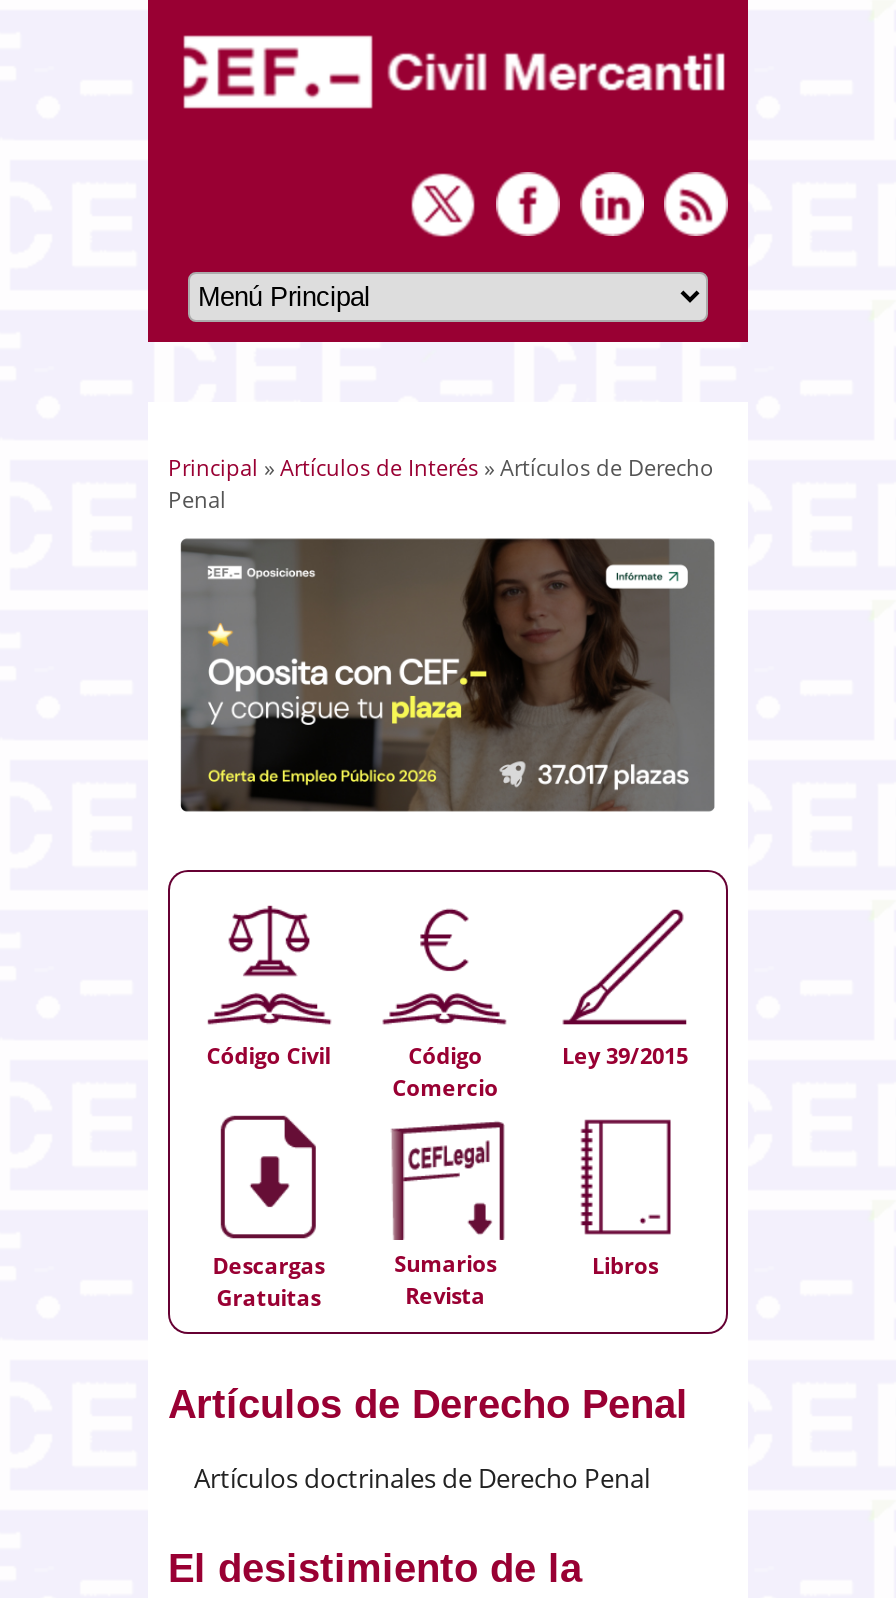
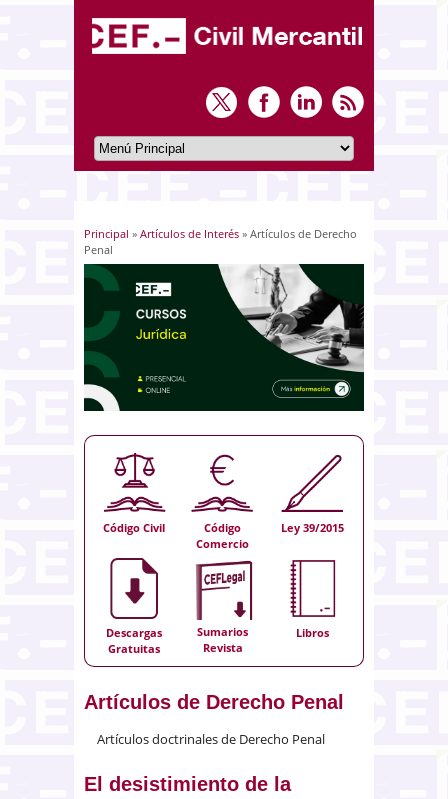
- [image]
+ [image]
